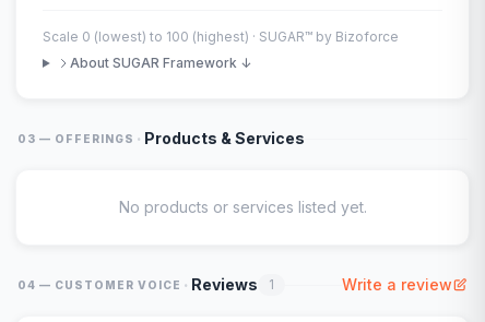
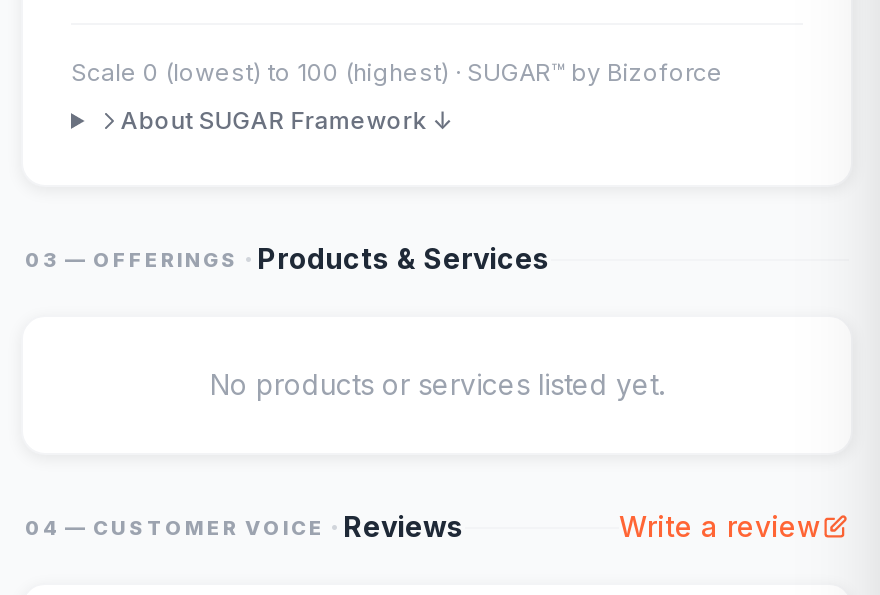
- 1
